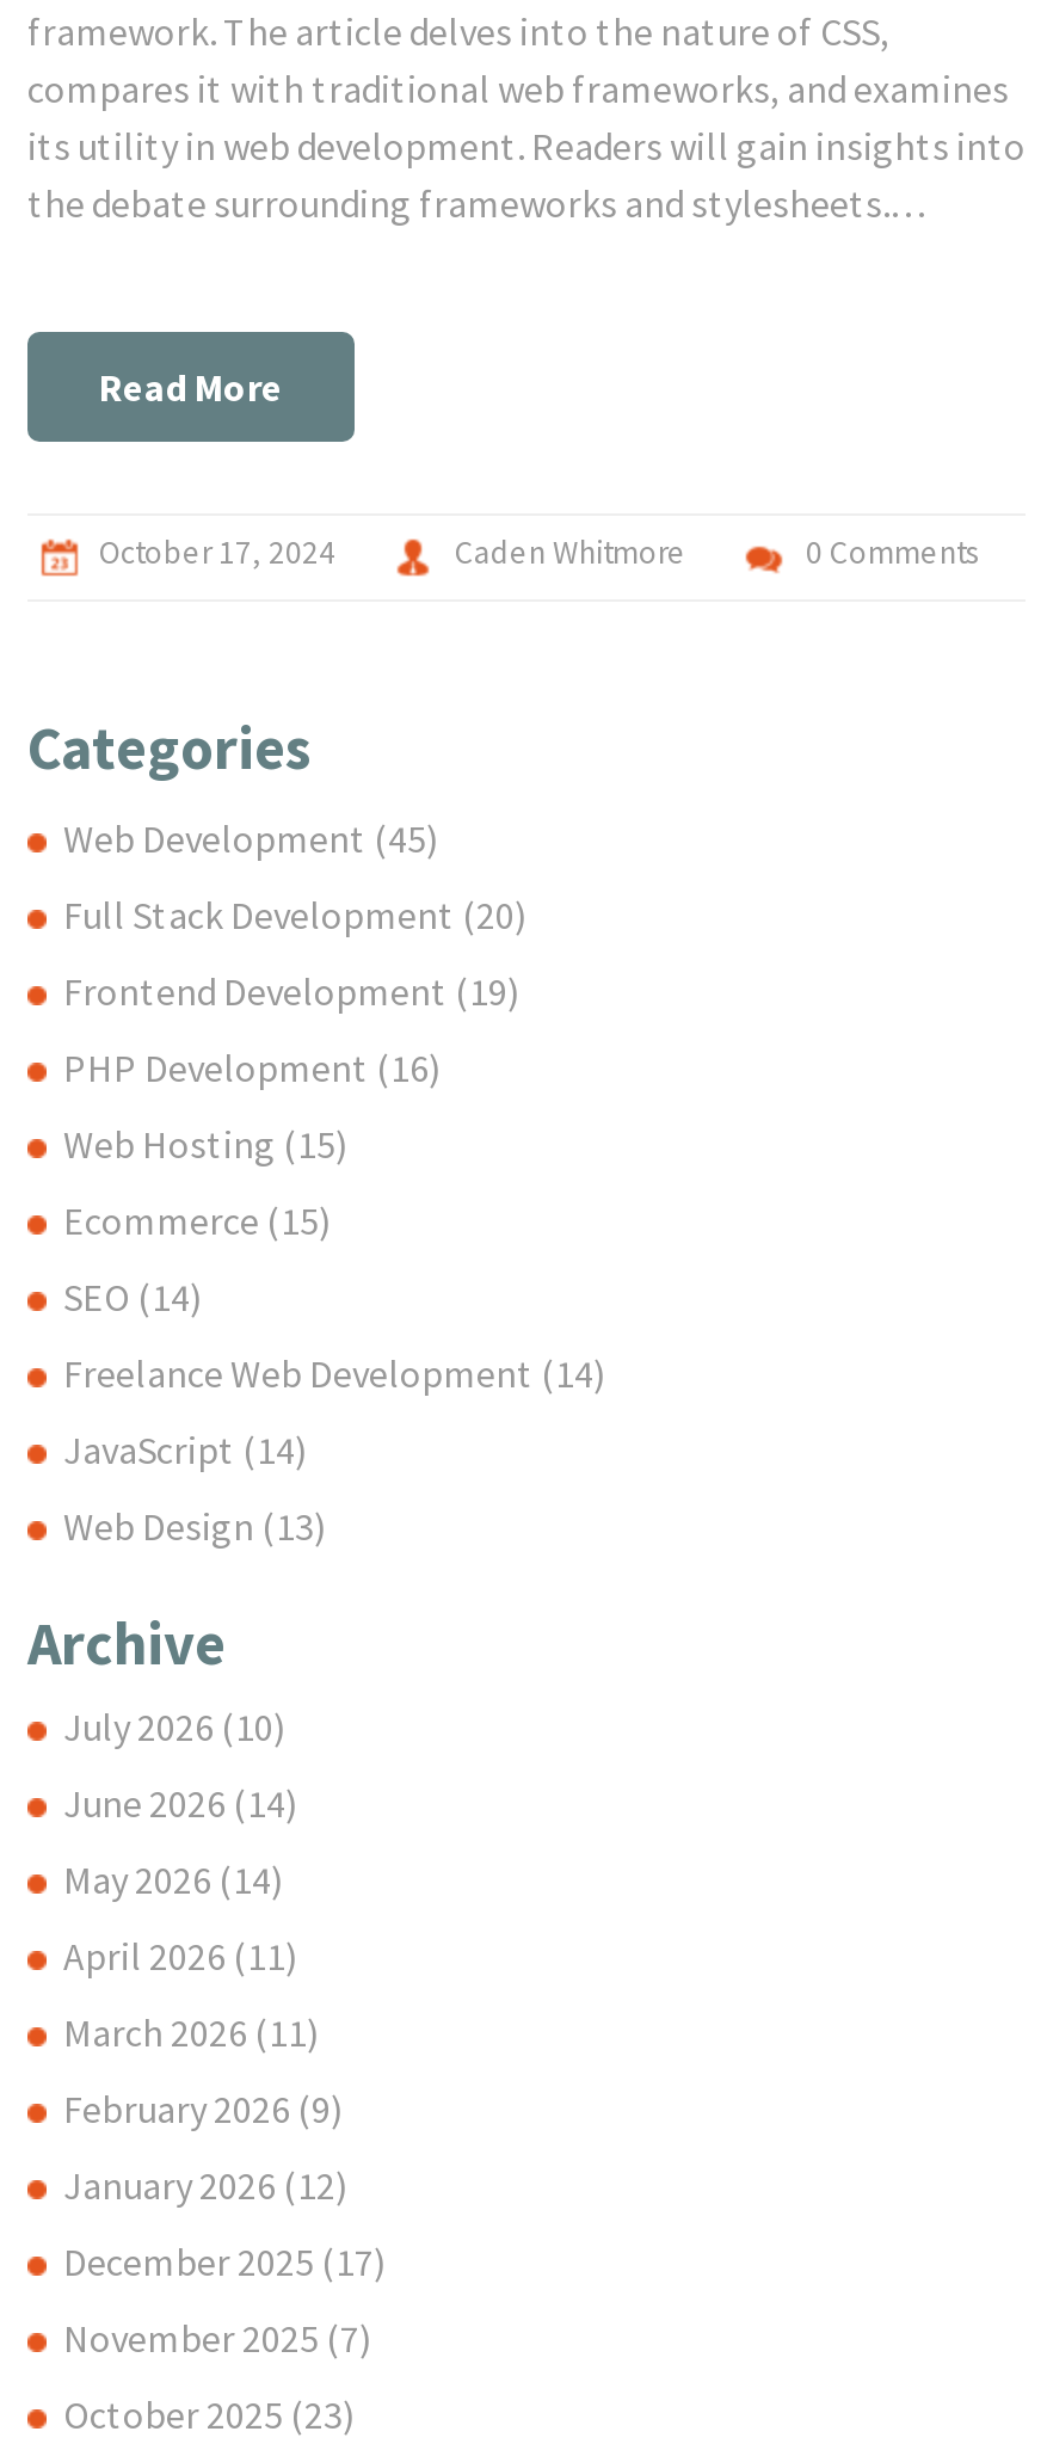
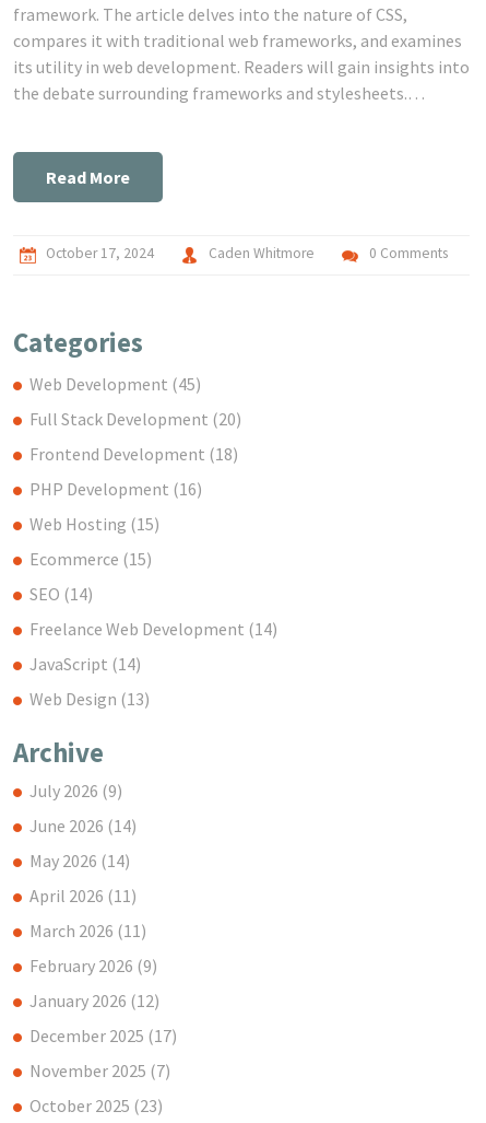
- Frontend Development (19)
+ Frontend Development (18)

- July 2026 (10)
+ July 2026 (9)
